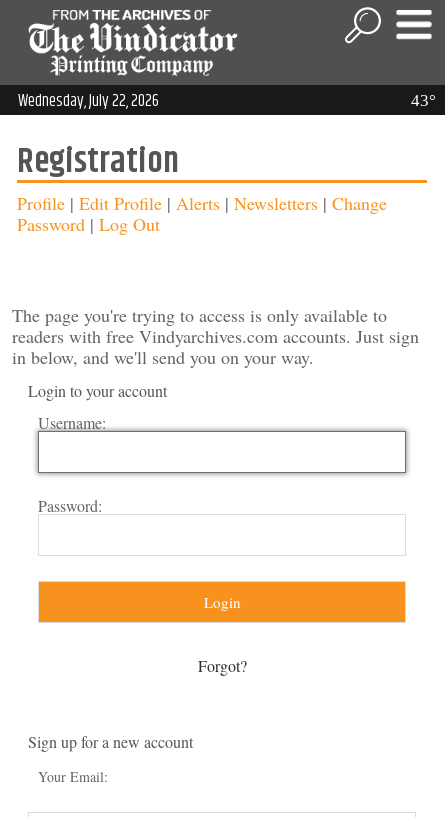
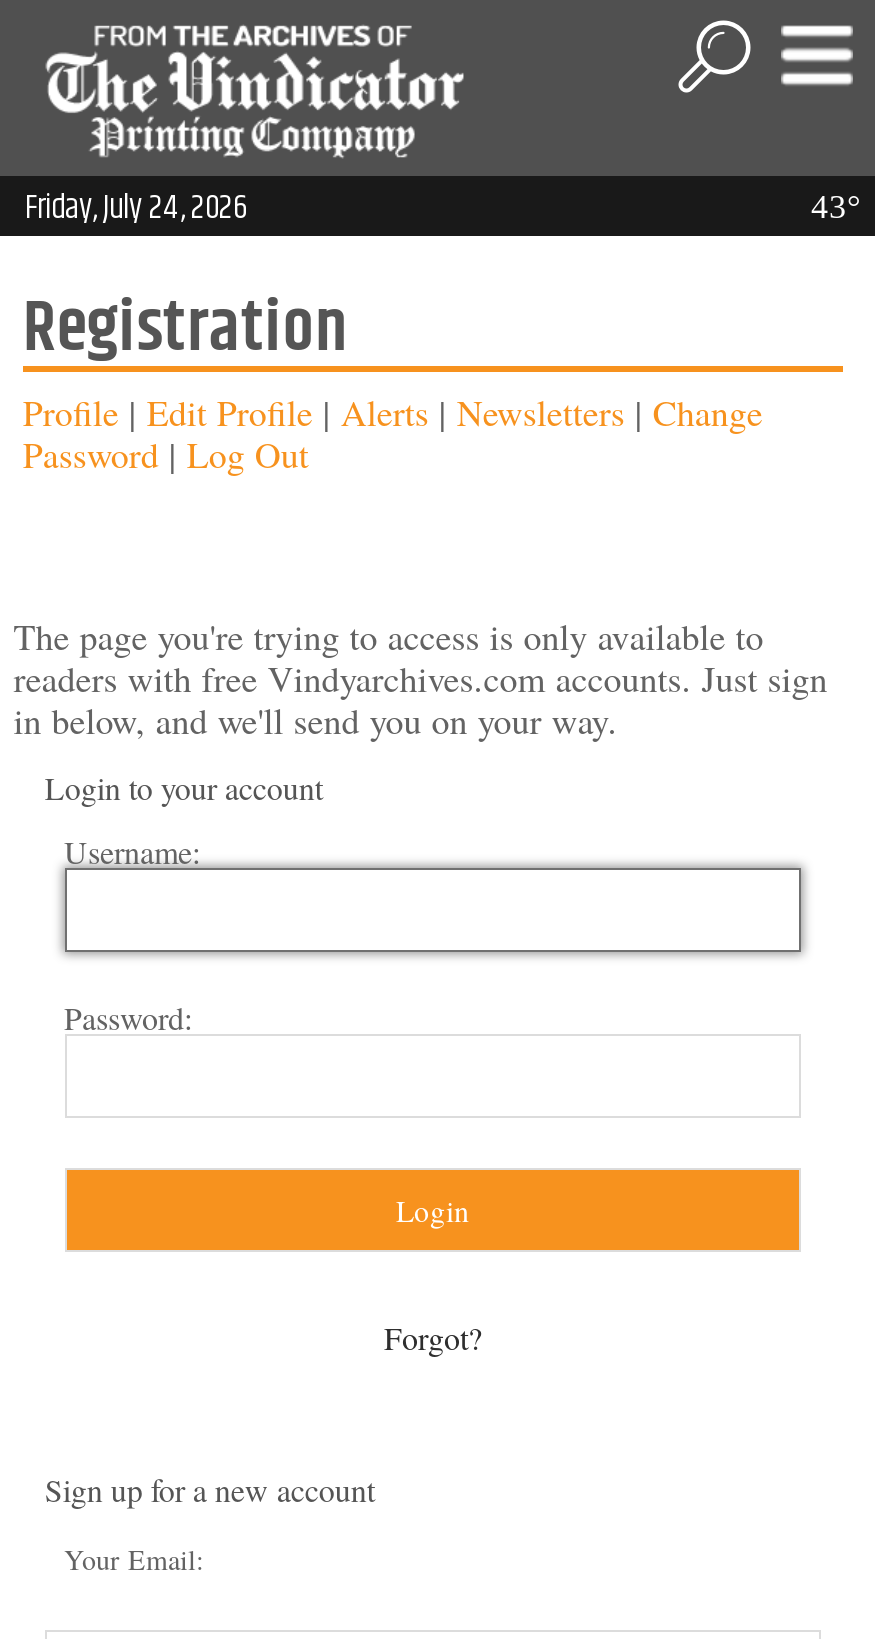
- Wednesday, July 22, 2026
+ Friday, July 24, 2026
